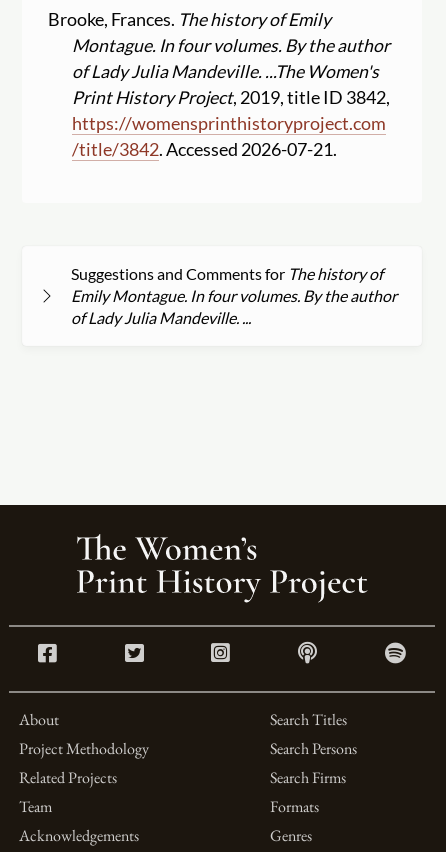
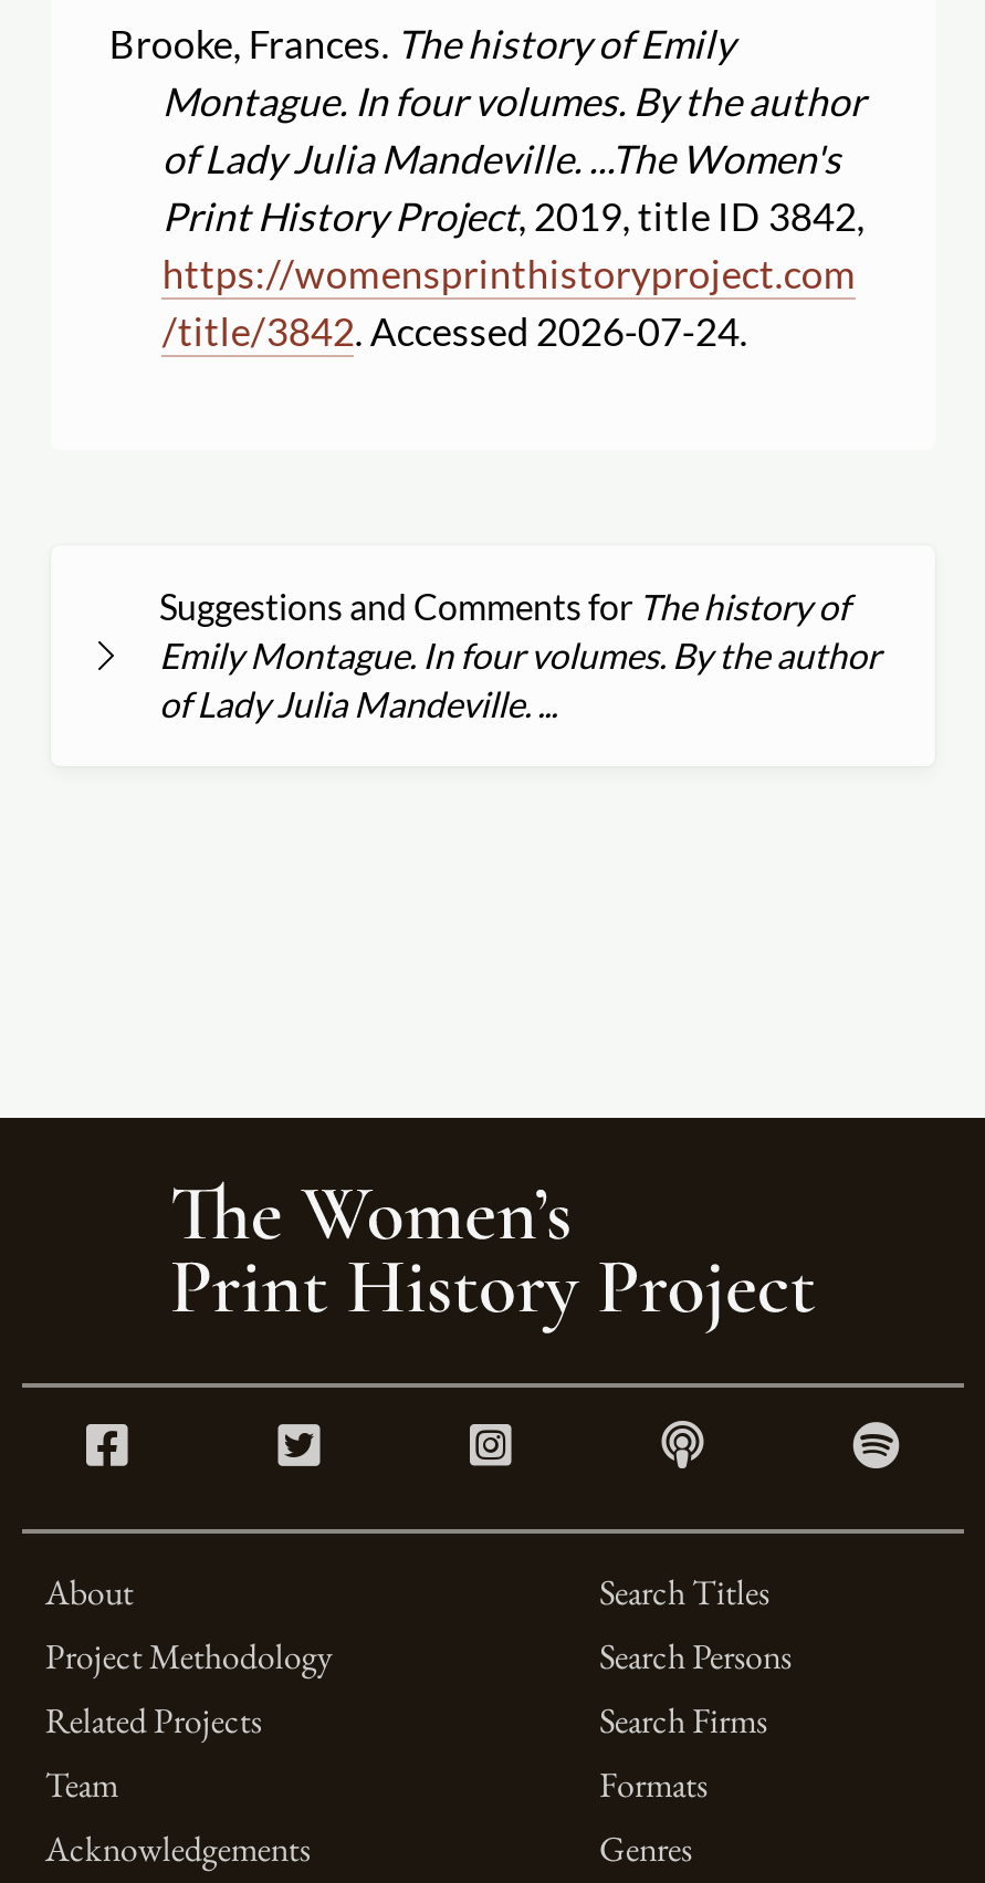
- /title/3842. Accessed 2026-07-21.
+ /title/3842. Accessed 2026-07-24.
